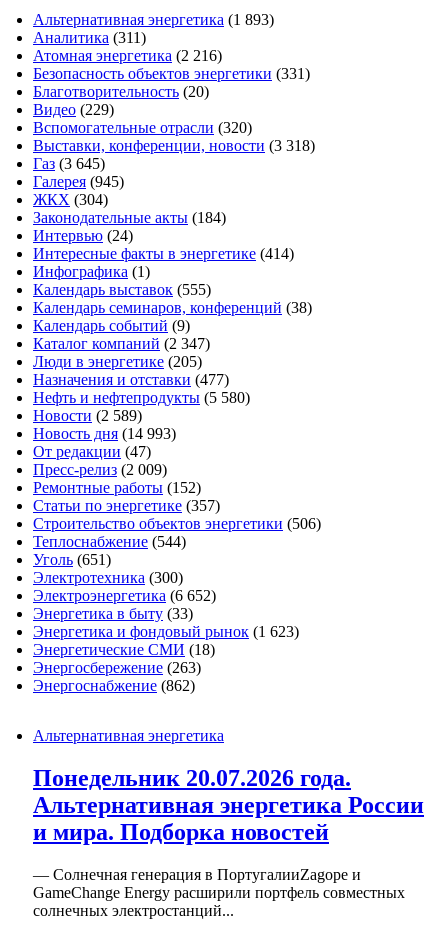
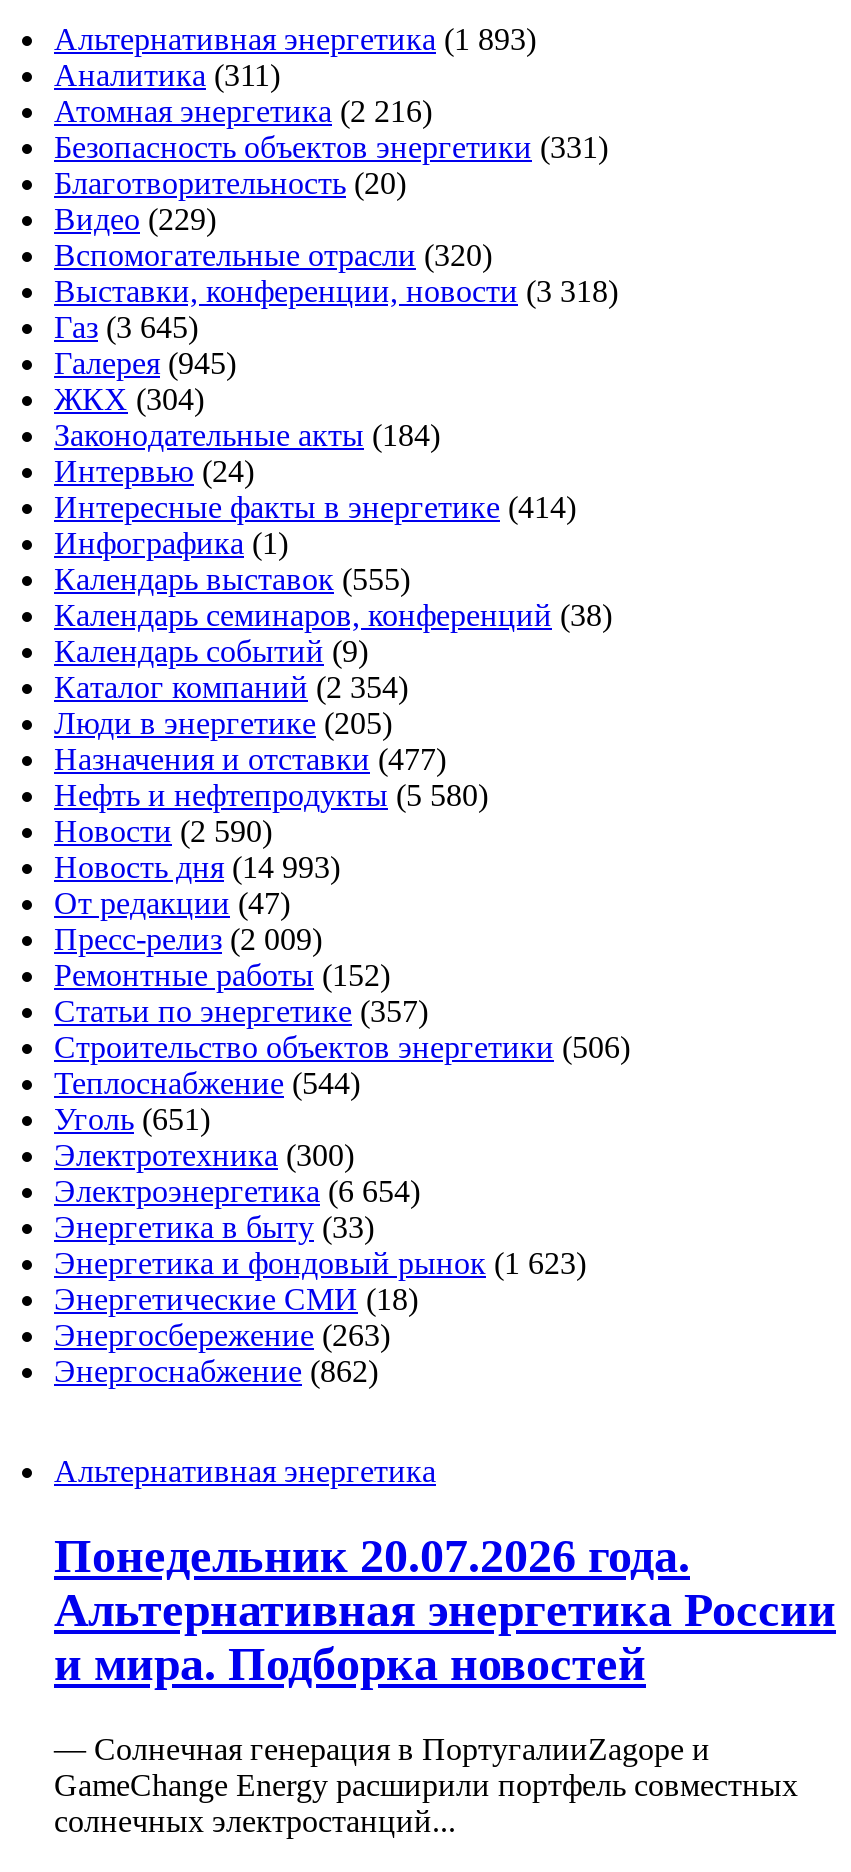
- Каталог компаний (2 347)
+ Каталог компаний (2 354)

- Новости (2 589)
+ Новости (2 590)

- Электроэнергетика (6 652)
+ Электроэнергетика (6 654)
